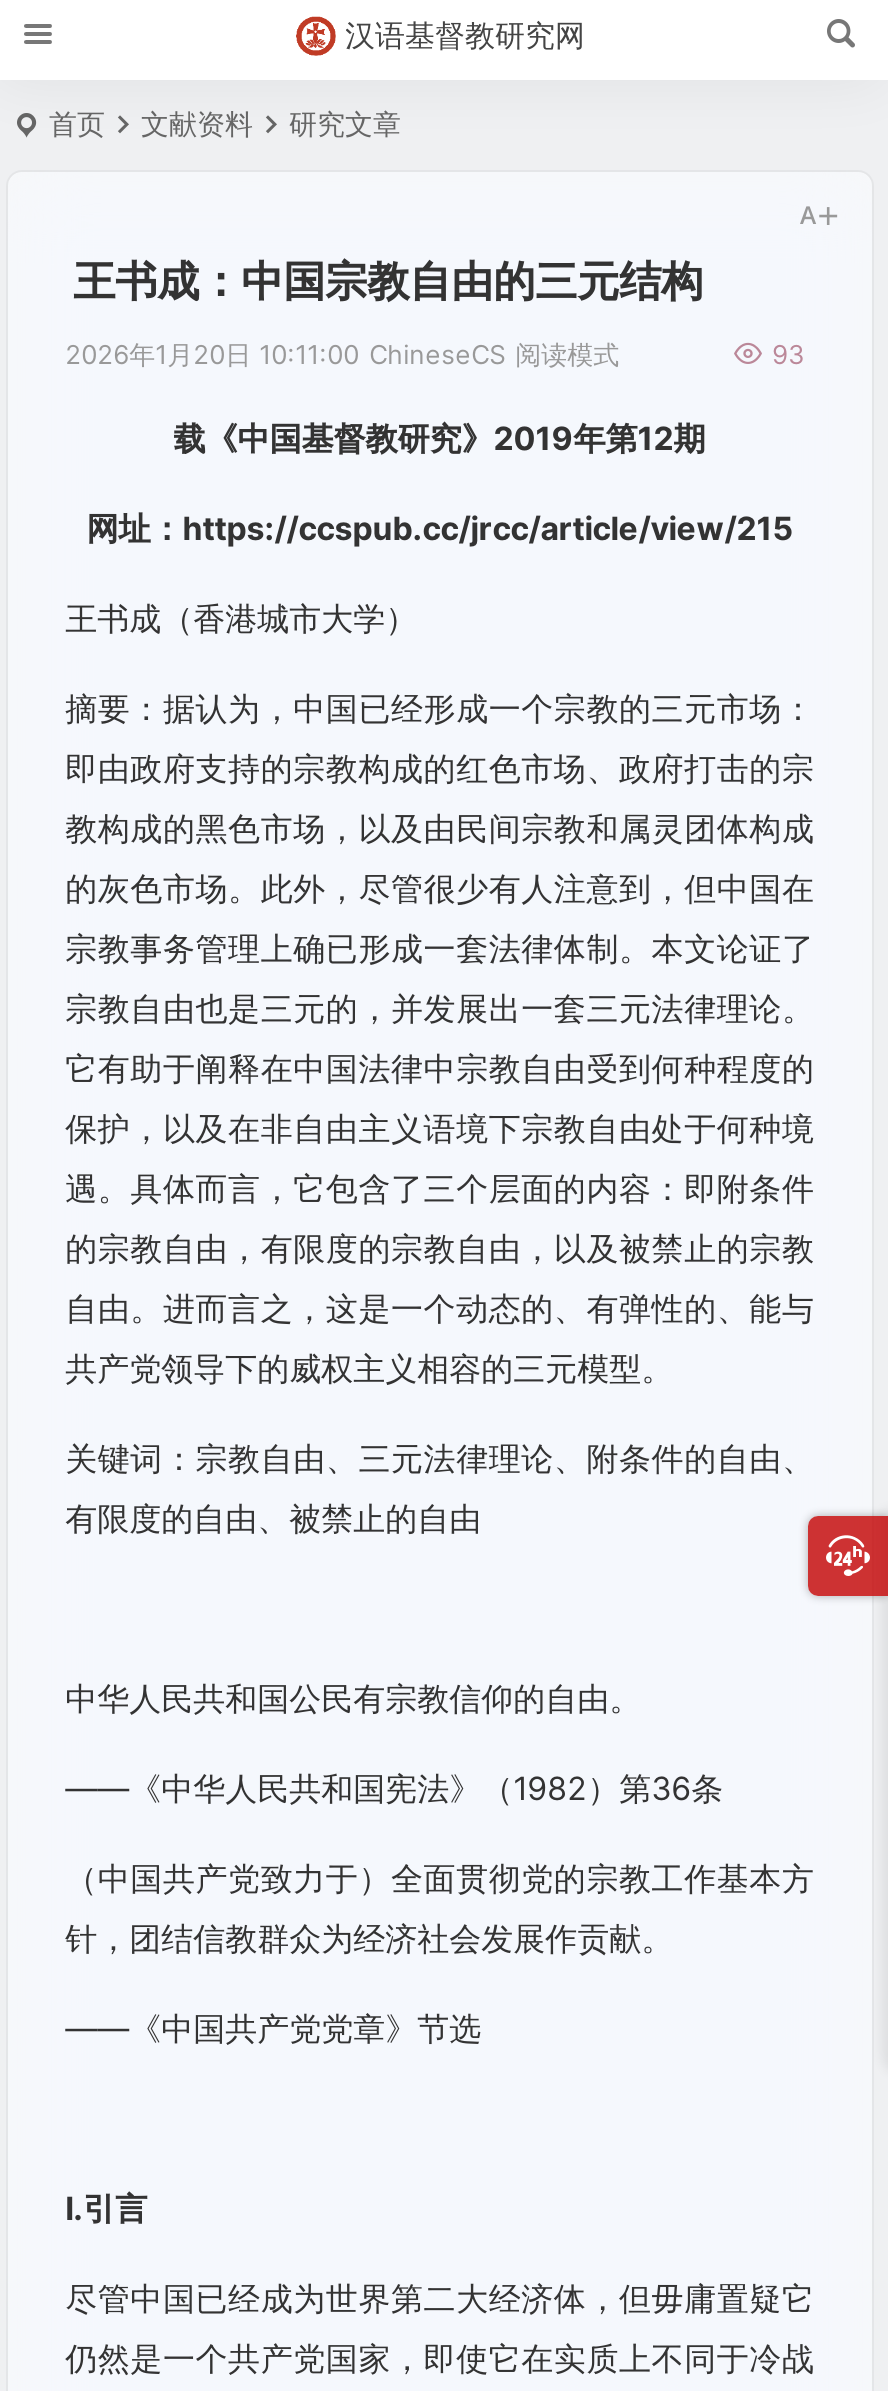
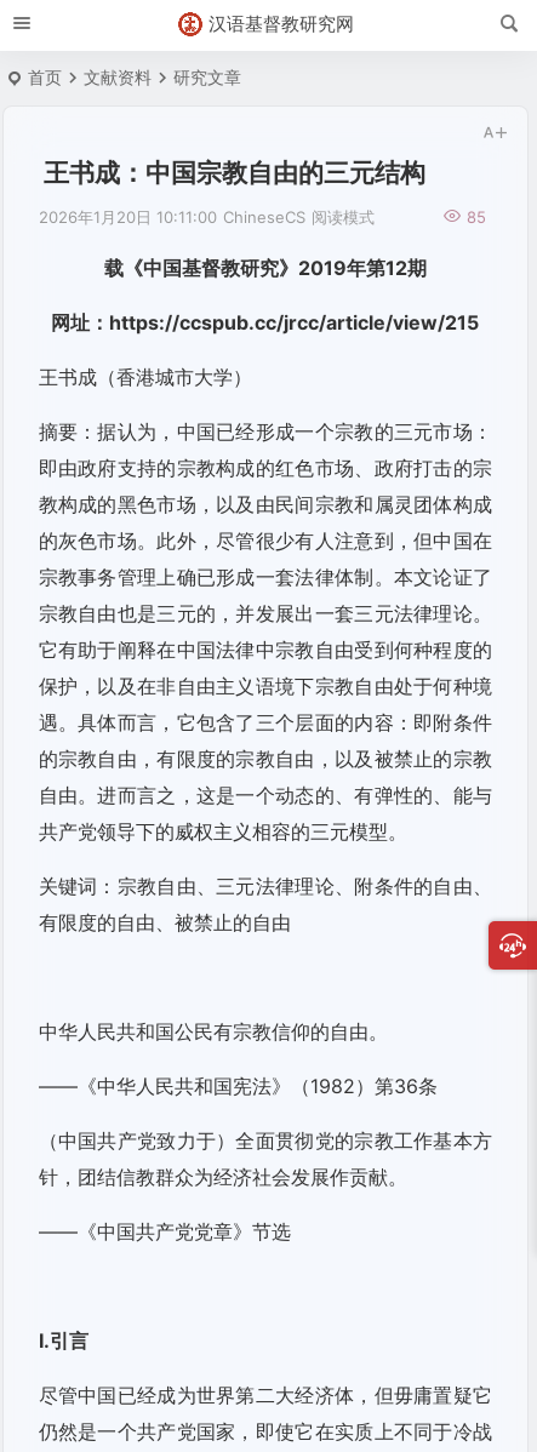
- 93
+ 85
